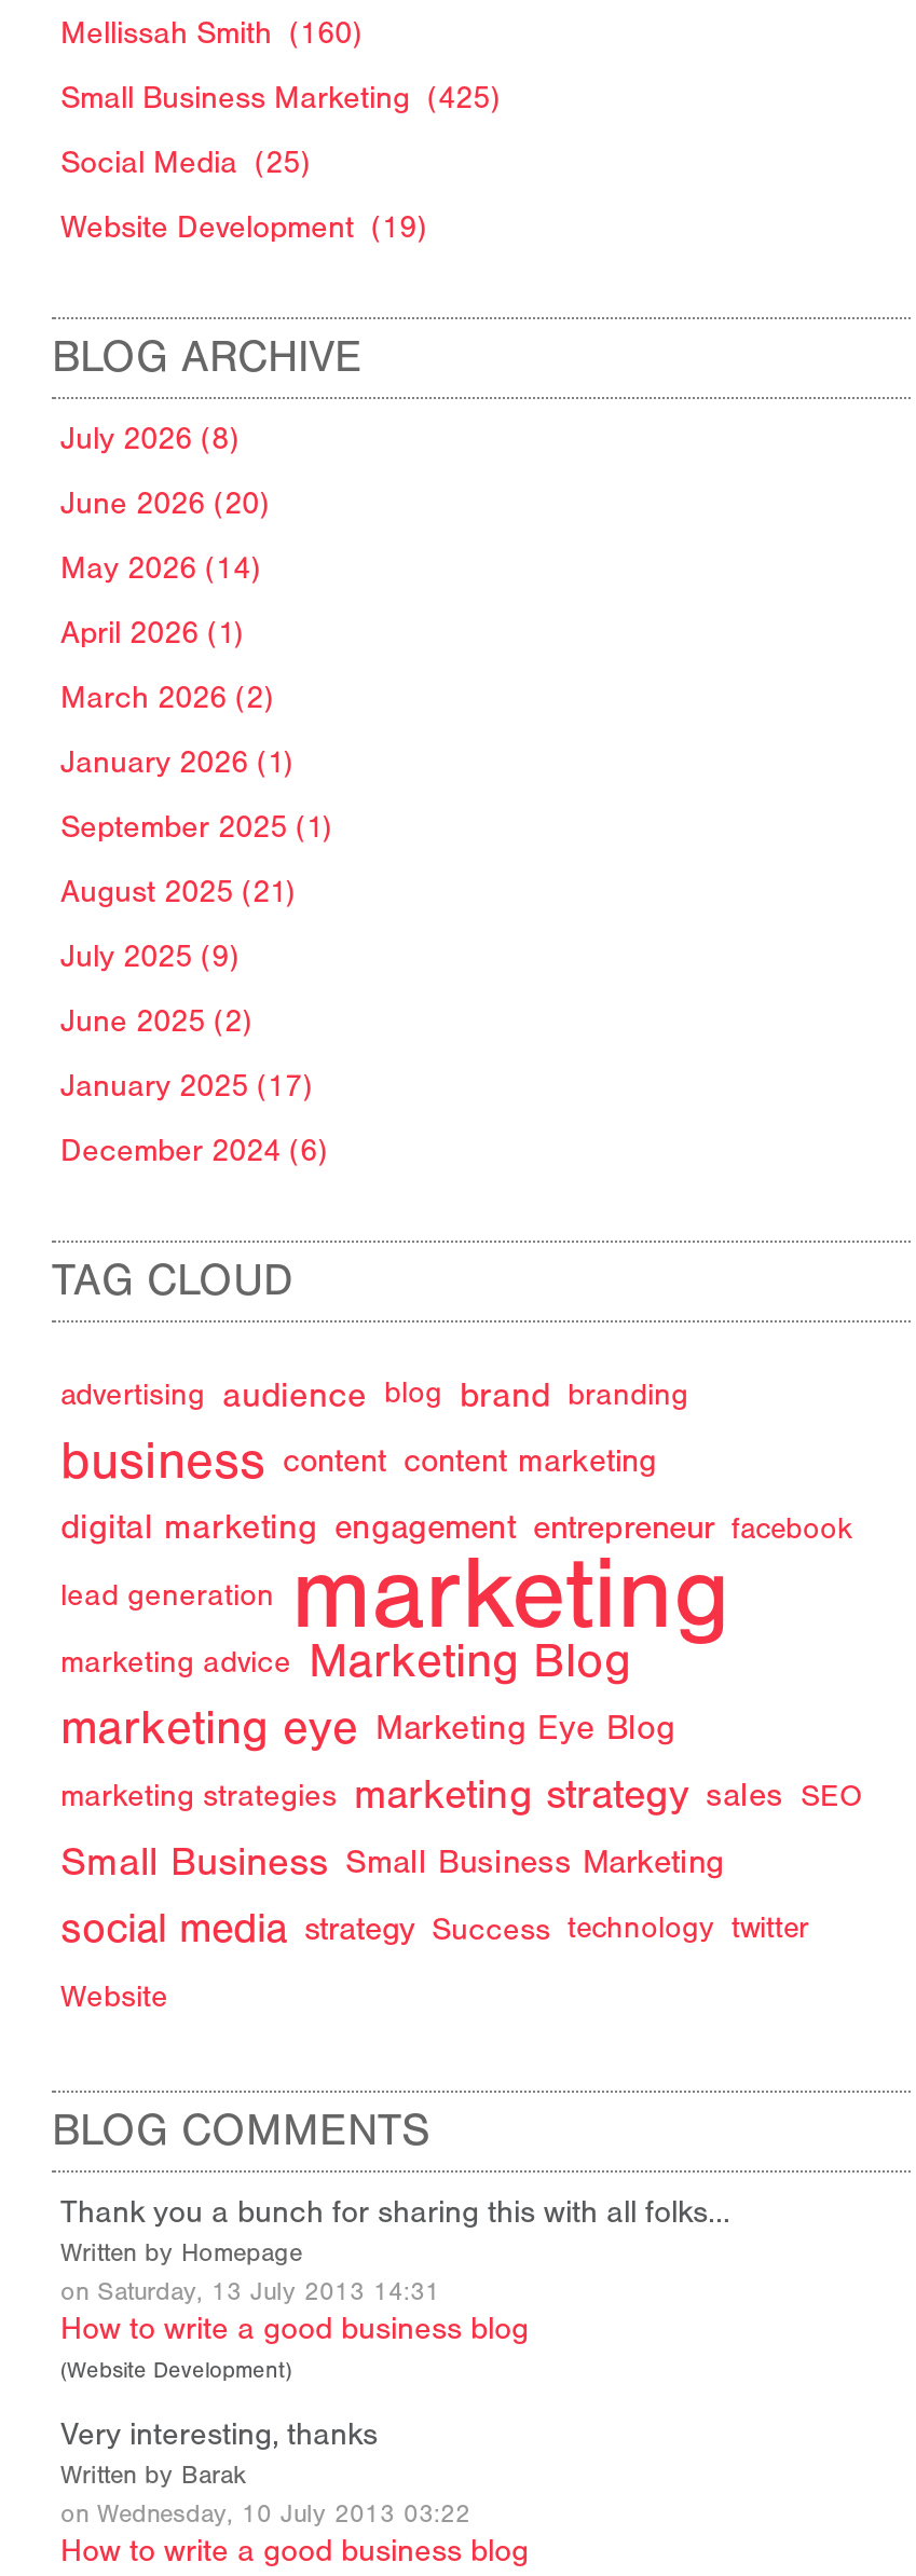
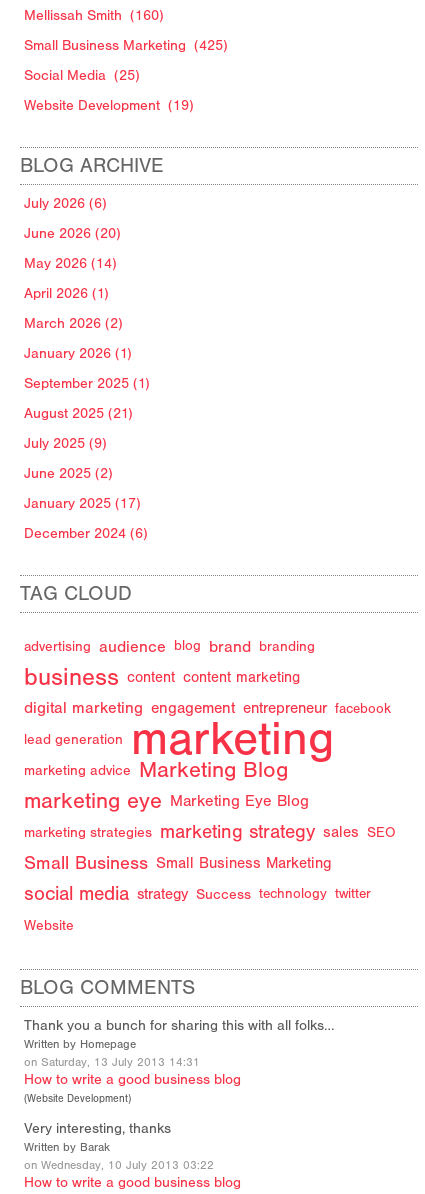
- July 2026 (8)
+ July 2026 (6)
